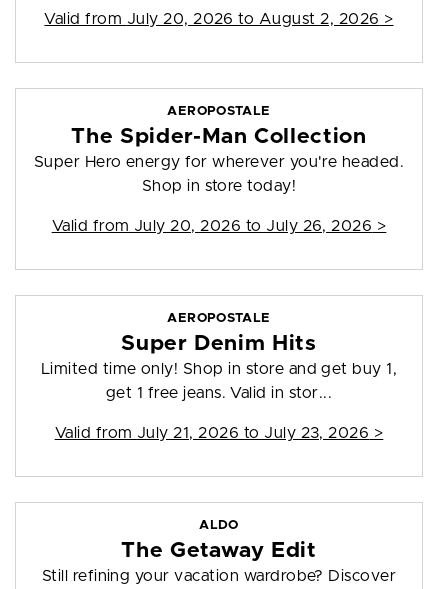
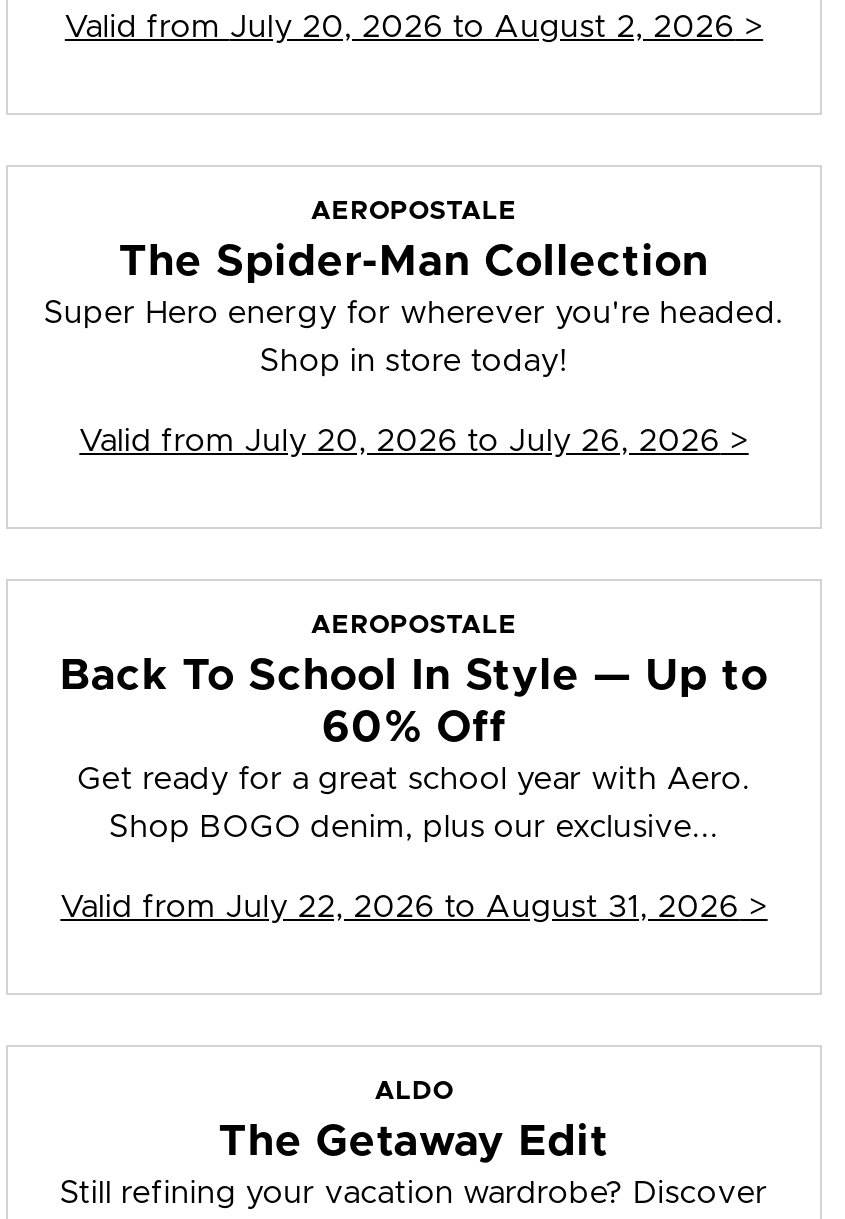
- Super Denim Hits
- Limited time only! Shop in store and get buy 1,
+ Back To School In Style — Up to
+ 60% Off
+ Get ready for a great school year with Aero.

- get 1 free jeans. Valid in stor...
+ Shop BOGO denim, plus our exclusive...

- Valid from July 21, 2026 to July 23, 2026 >
+ Valid from July 22, 2026 to August 31, 2026 >
